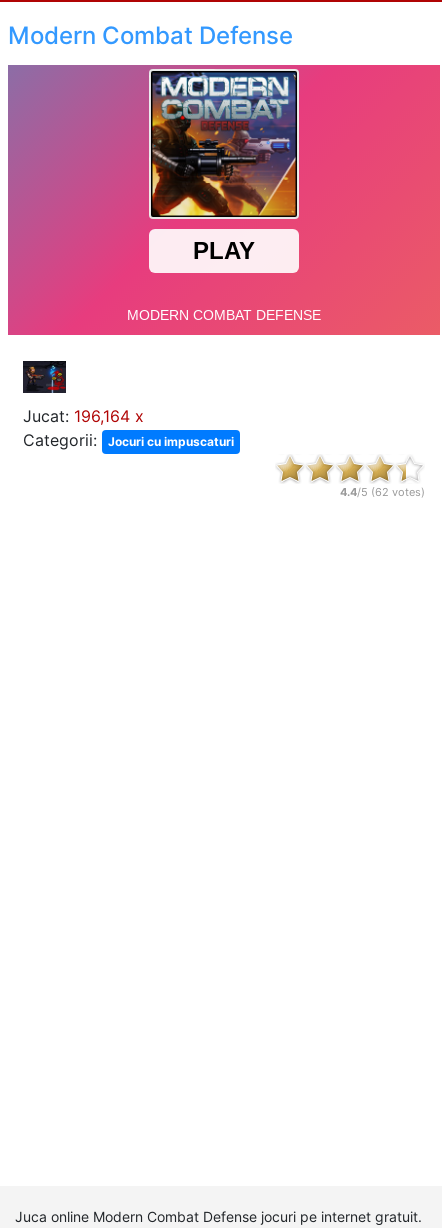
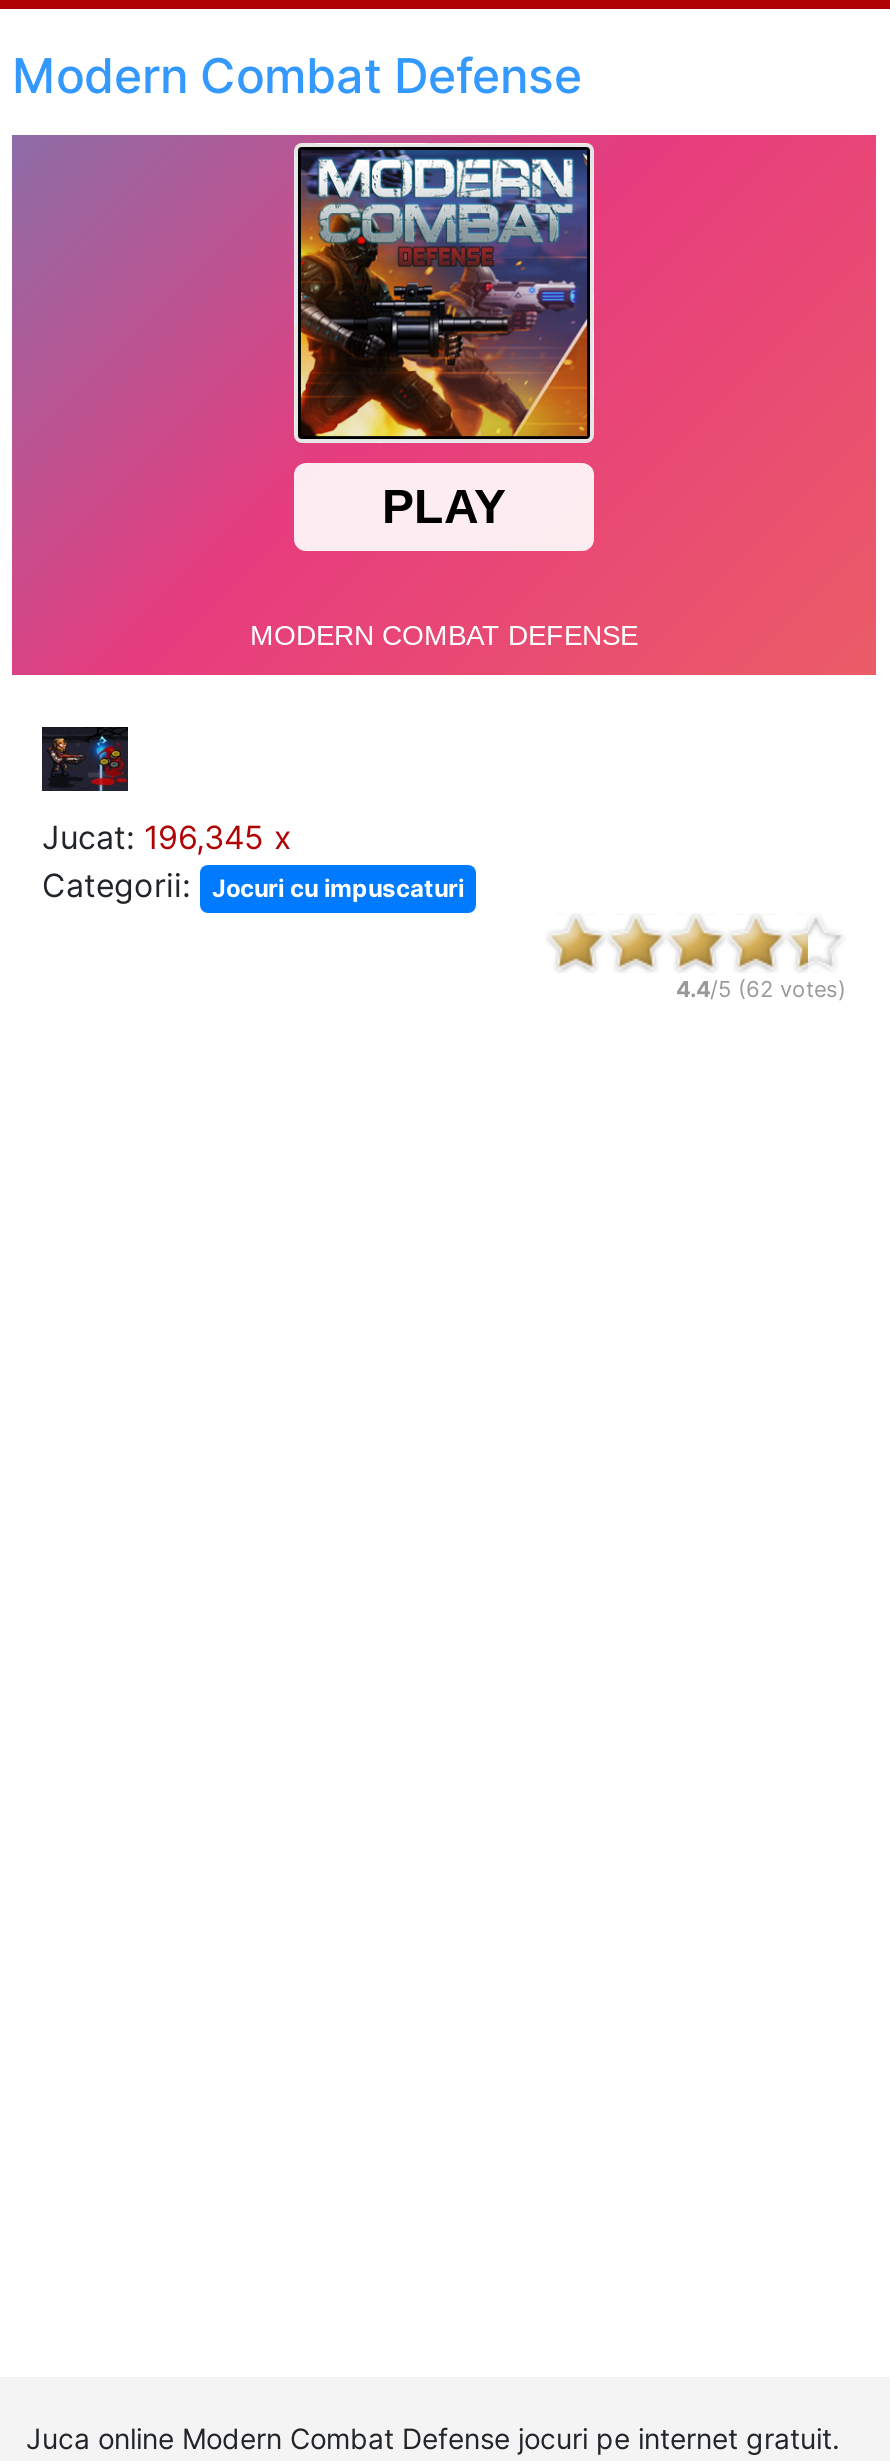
- Jucat: 196,164 x
+ Jucat: 196,345 x
